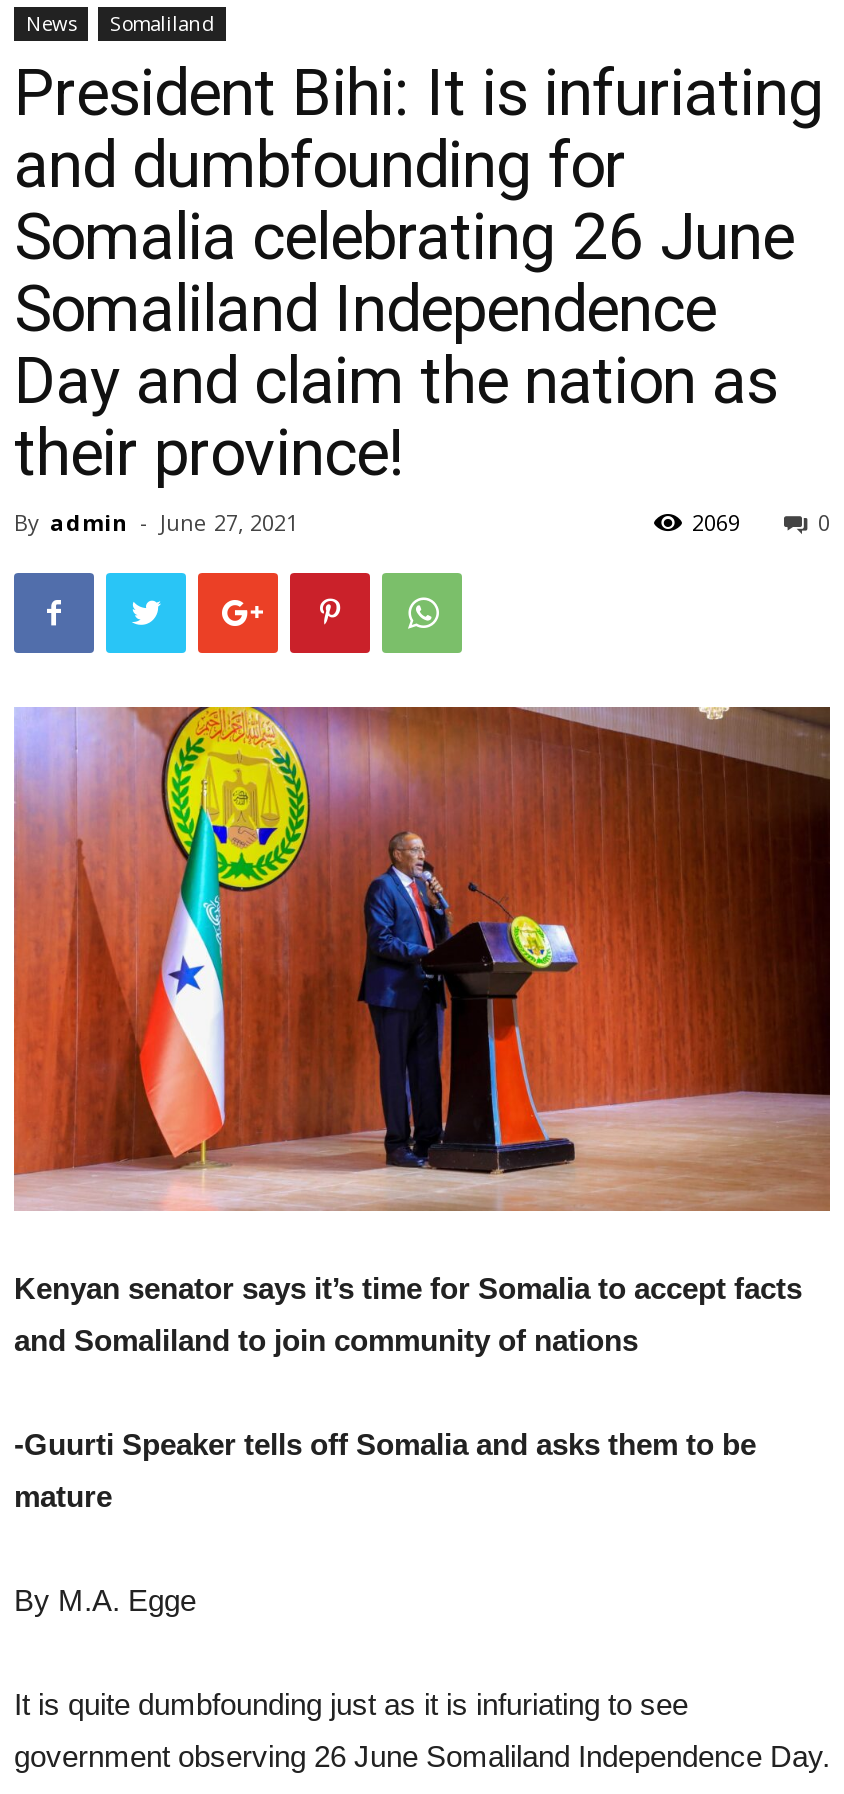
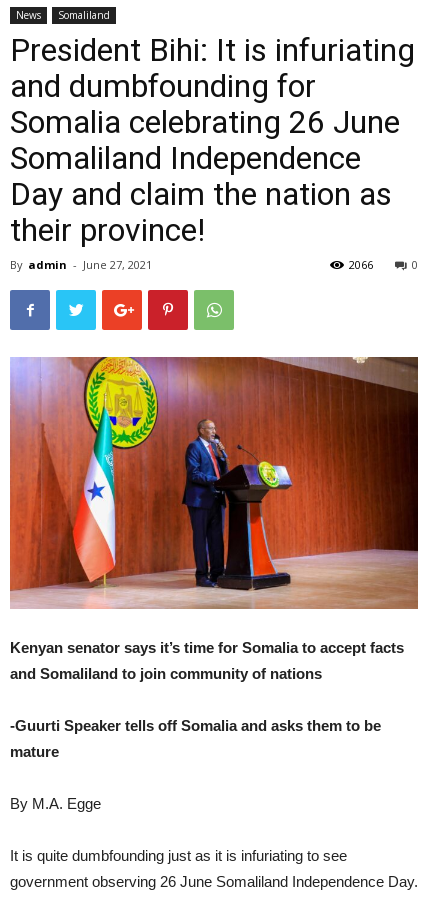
- 2069
+ 2066
